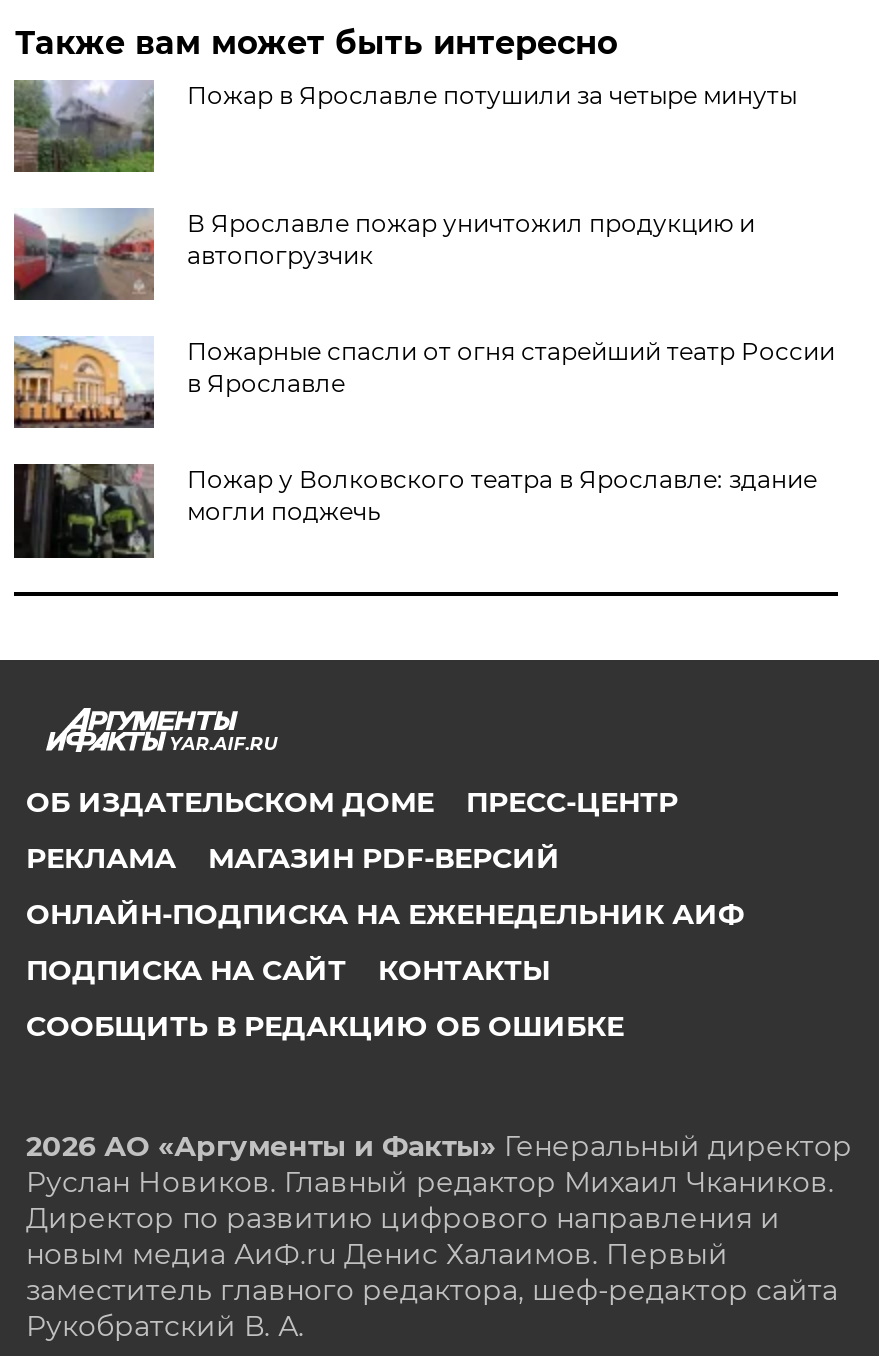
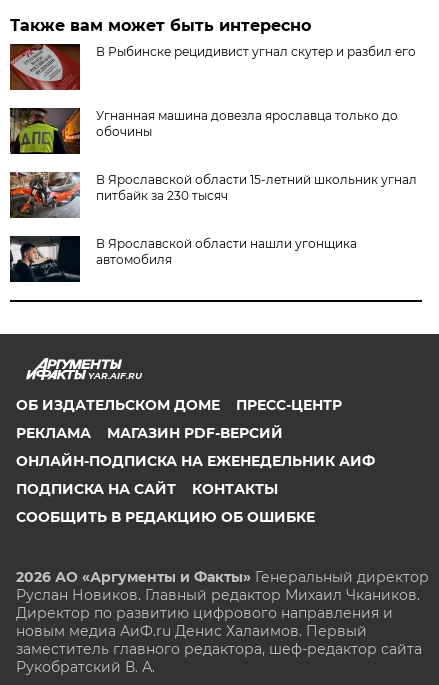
- [image]
- Пожар в Ярославле потушили за четыре минуты
+ [image]
+ В Рыбинске рецидивист угнал скутер и разбил его

- [image]
- В Ярославле пожар уничтожил продукцию и
- автопогрузчик
+ [image]
+ Угнанная машина довезла ярославца только до
+ обочины

- [image]
- Пожарные спасли от огня старейший театр России
- в Ярославле
+ [image]
+ В Ярославской области 15‑летний школьник угнал
+ питбайк за 230 тысяч

- [image]
- Пожар у Волковского театра в Ярославле: здание
- могли поджечь
+ [image]
+ В Ярославской области нашли угонщика
+ автомобиля
